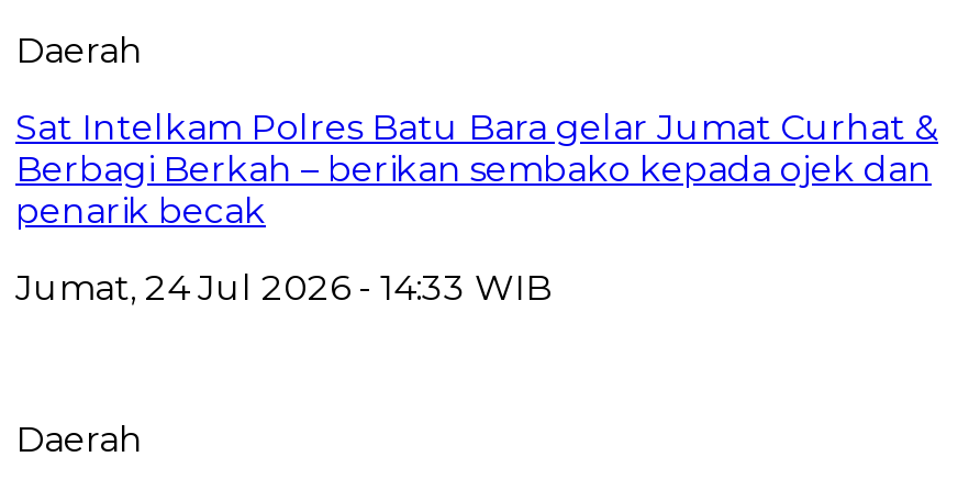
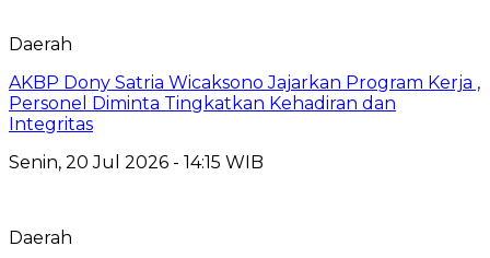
- Sat Intelkam Polres Batu Bara gelar Jumat Curhat &
- Berbagi Berkah – berikan sembako kepada ojek dan
- penarik becak
+ AKBP Dony Satria Wicaksono Jajarkan Program Kerja ,
+ Personel Diminta Tingkatkan Kehadiran dan
+ Integritas

- Jumat, 24 Jul 2026 - 14:33 WIB
+ Senin, 20 Jul 2026 - 14:15 WIB
